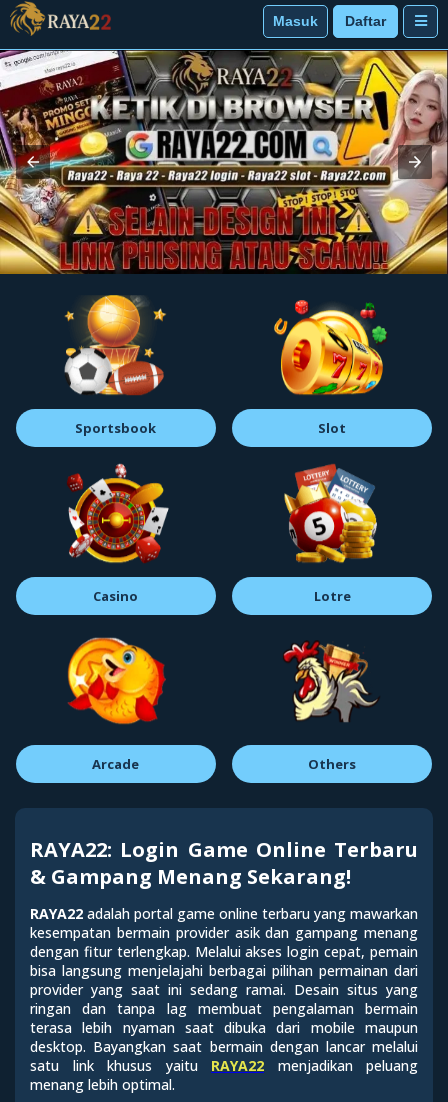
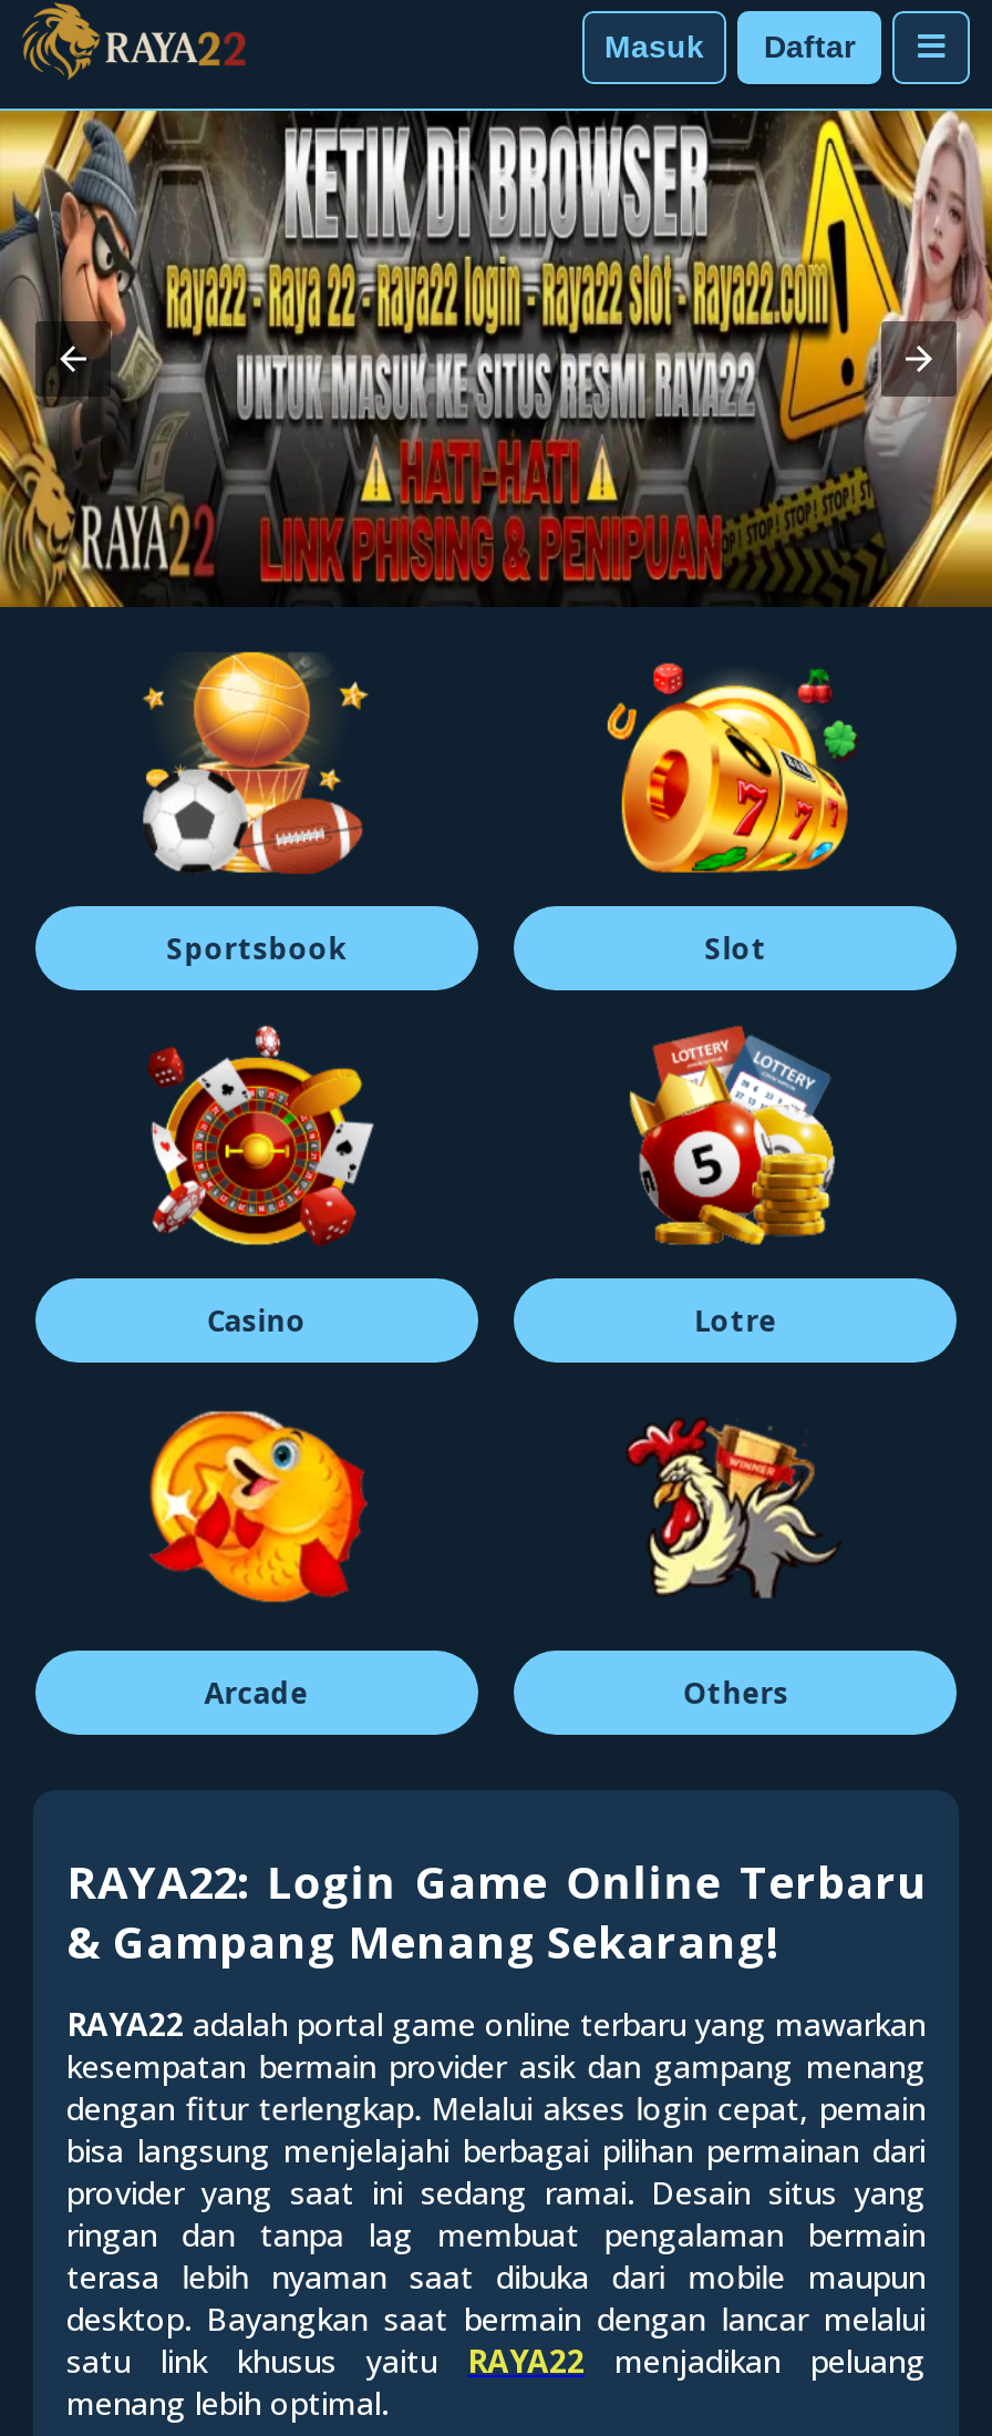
- [image]
+ [image]
